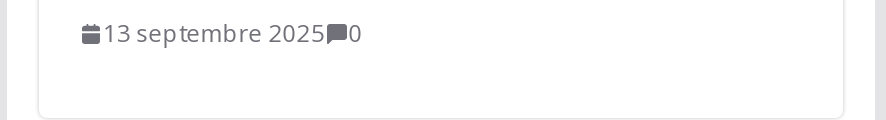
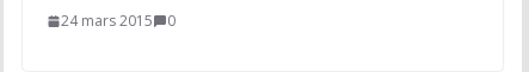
- 13 septembre 2025 0
+ 24 mars 2015 0
